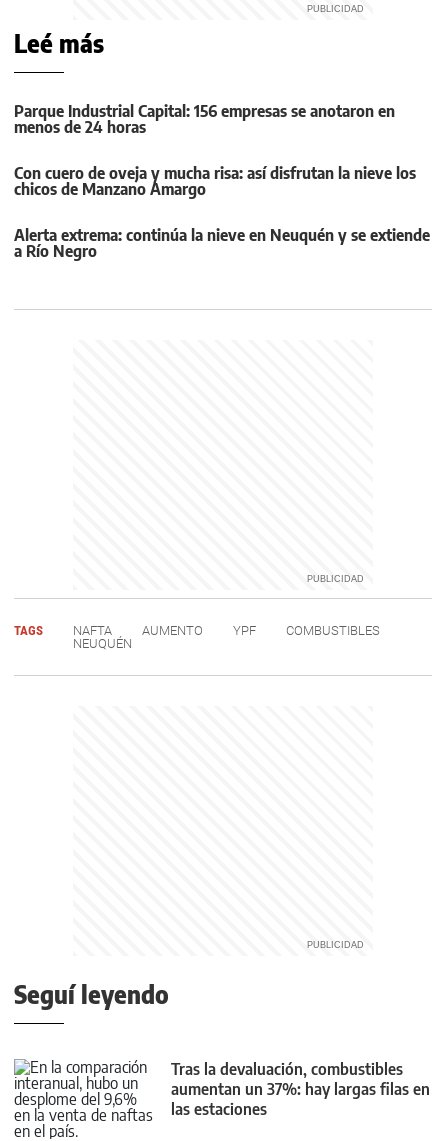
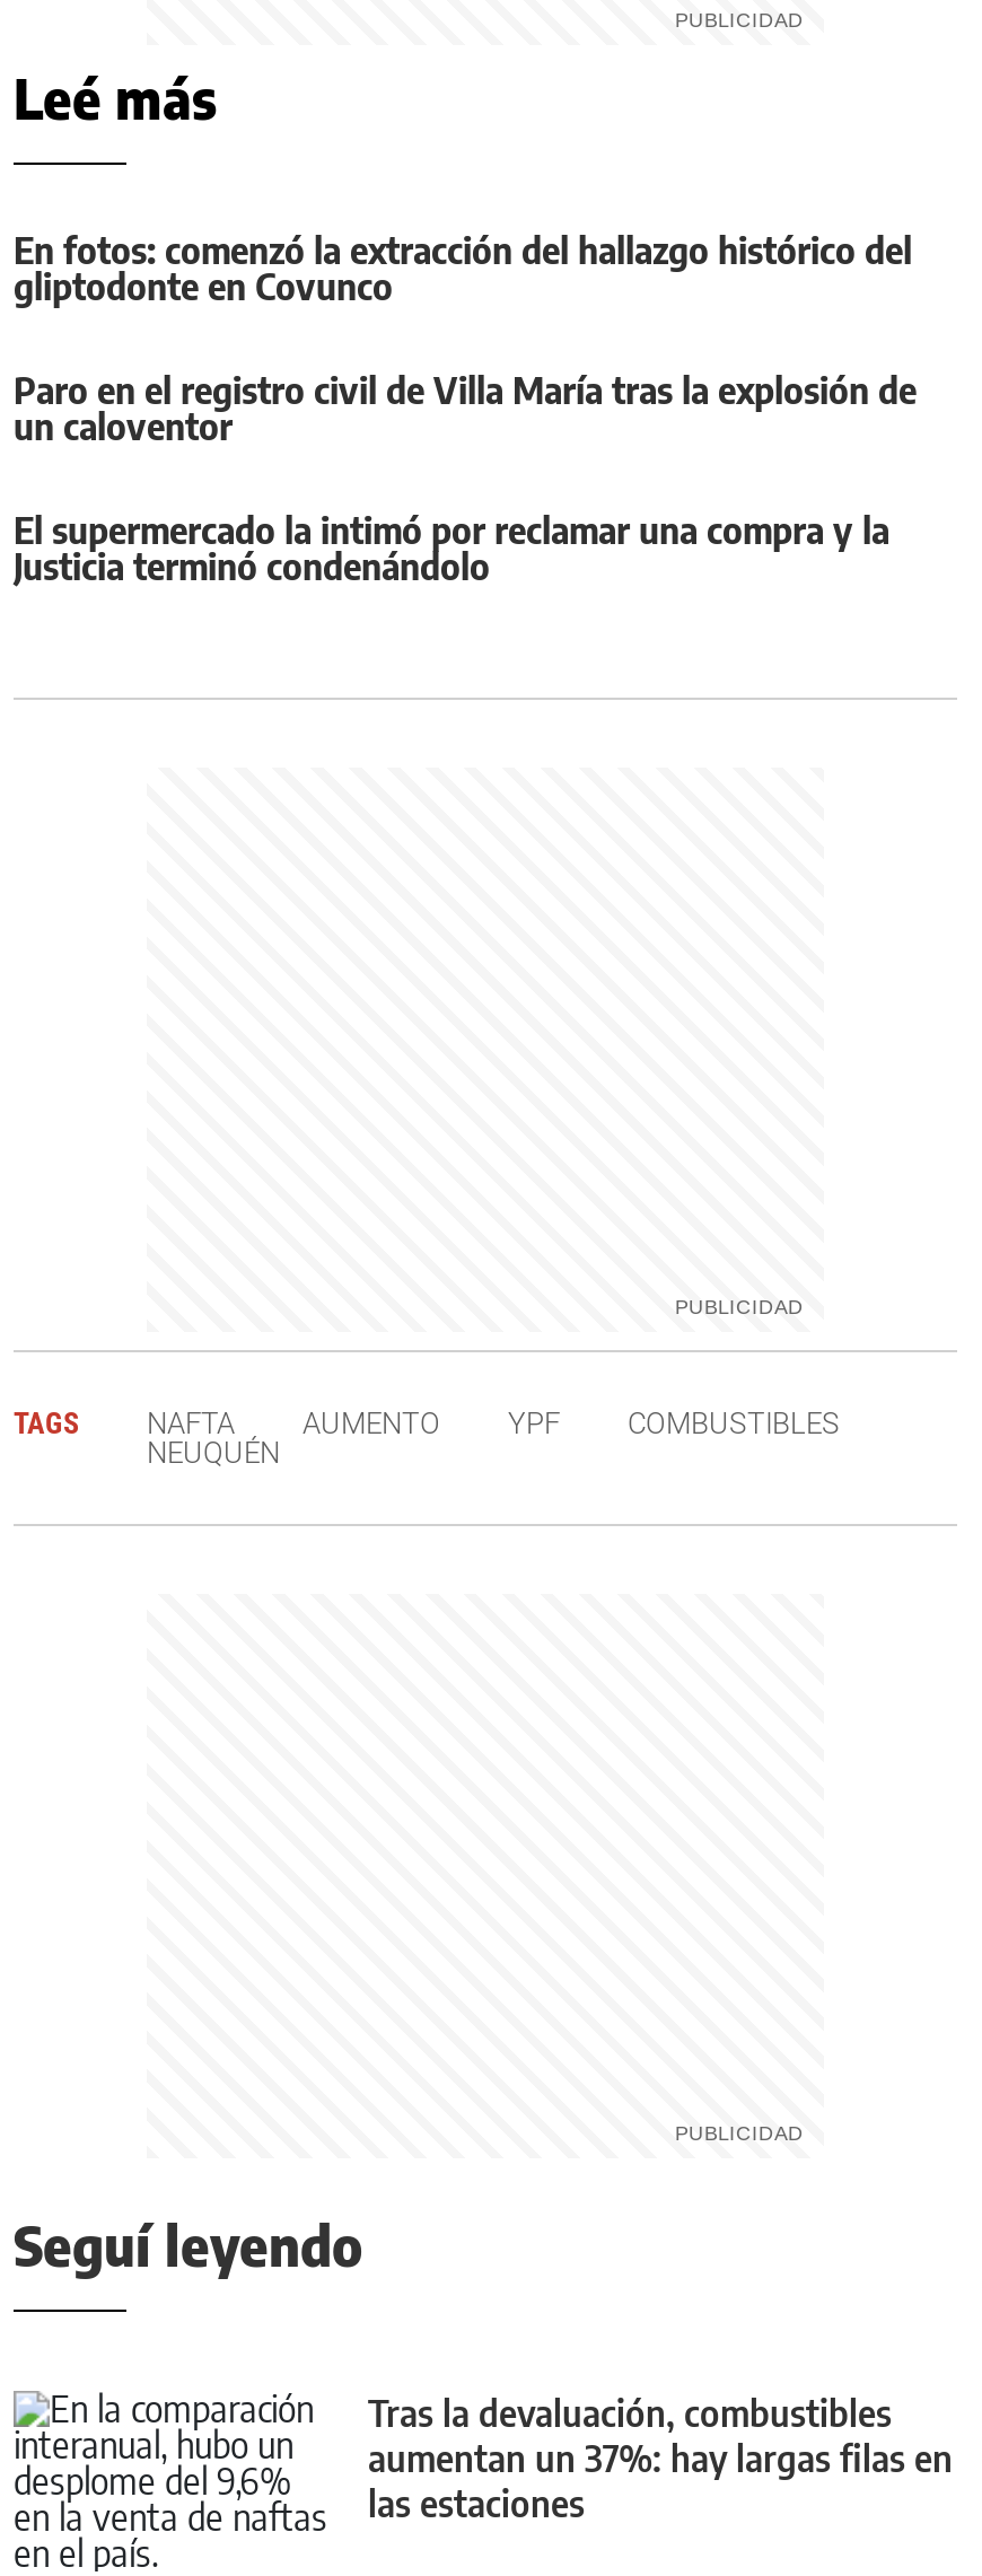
- Parque Industrial Capital: 156 empresas se anotaron en
- menos de 24 horas
+ En fotos: comenzó la extracción del hallazgo histórico del
+ gliptodonte en Covunco

- Con cuero de oveja y mucha risa: así disfrutan la nieve los
- chicos de Manzano Amargo
+ Paro en el registro civil de Villa María tras la explosión de
+ un caloventor

- Alerta extrema: continúa la nieve en Neuquén y se extiende
- a Río Negro
+ El supermercado la intimó por reclamar una compra y la
+ Justicia terminó condenándolo
